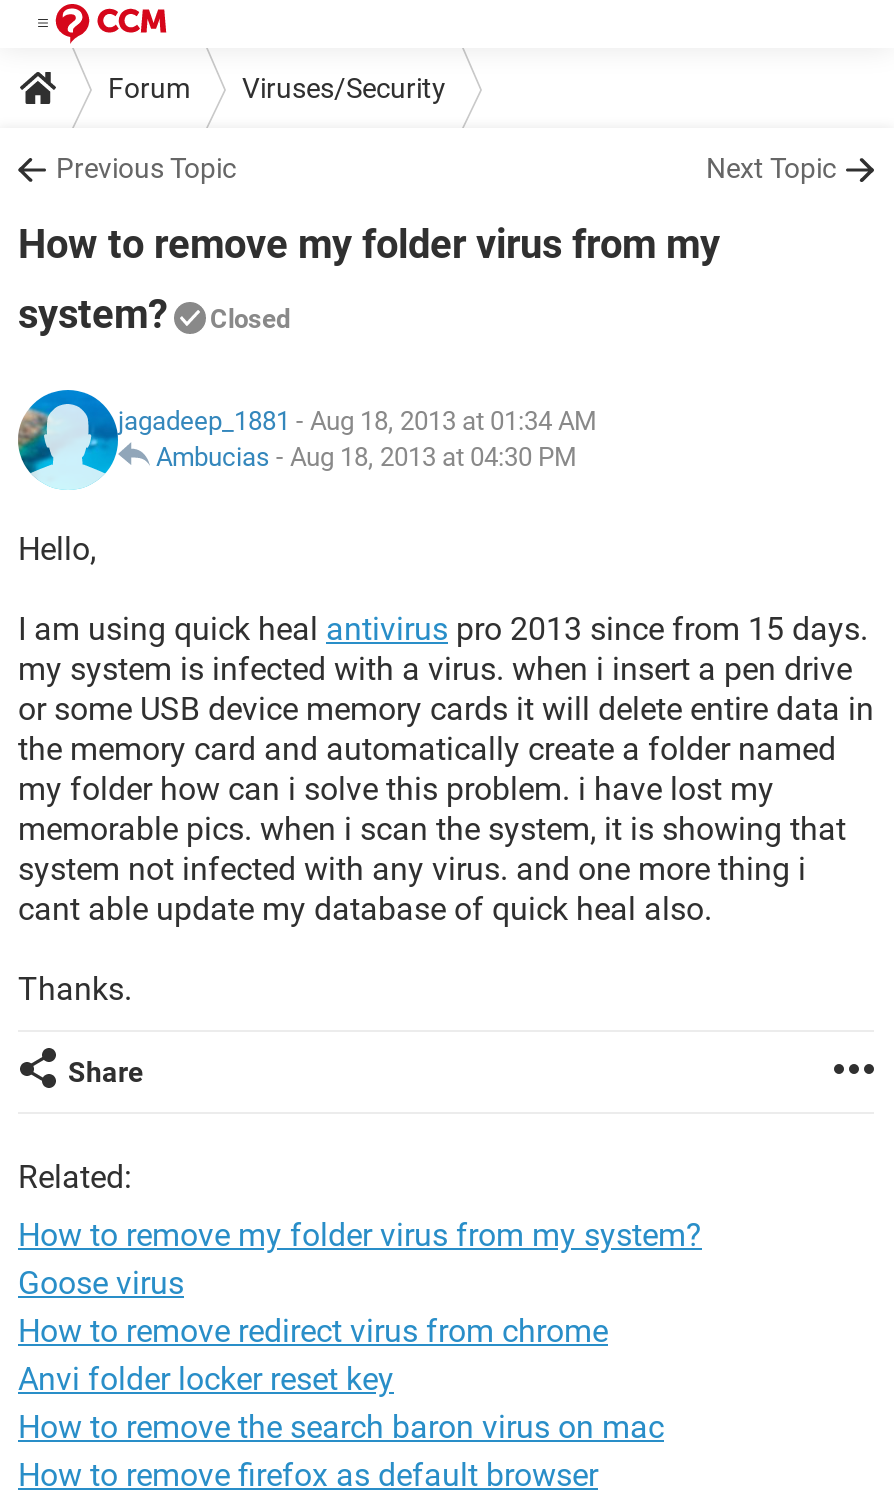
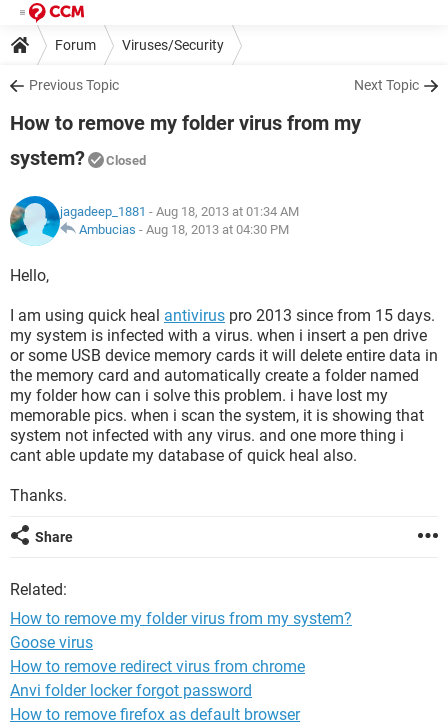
- Anvi folder locker reset key
- How to remove the search baron virus on mac
+ Anvi folder locker forgot password
